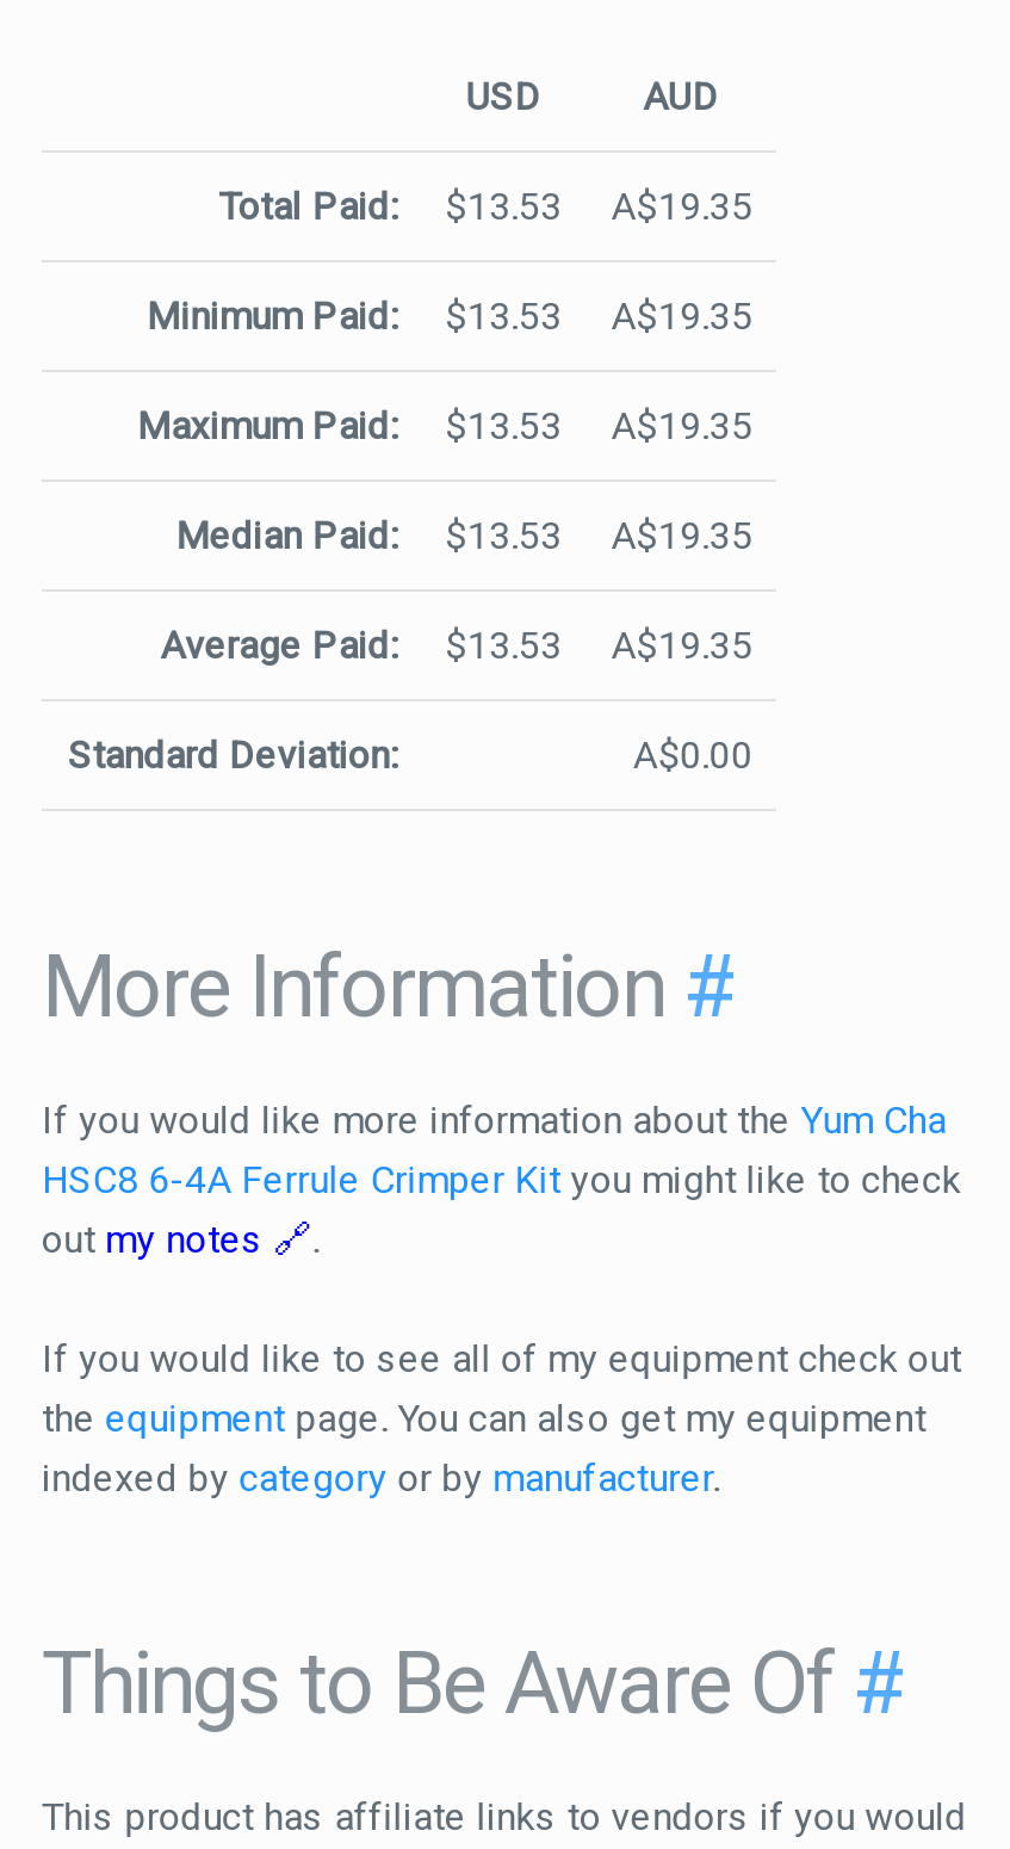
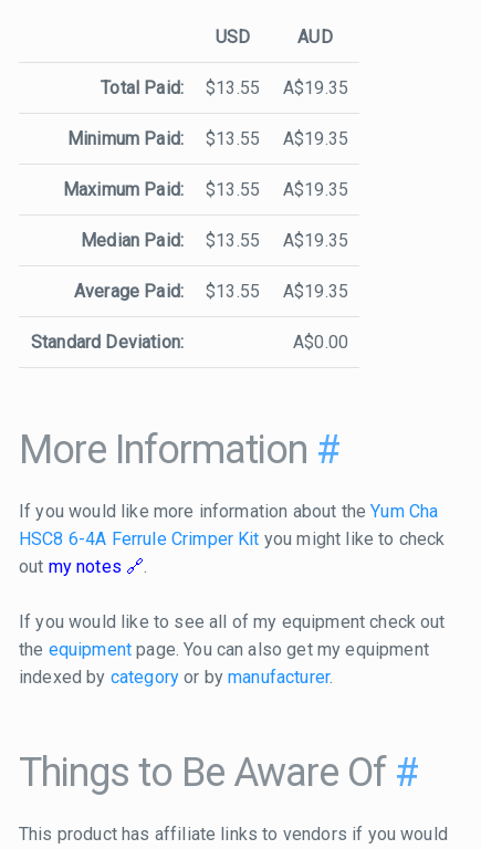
- Total Paid: $13.53 A$19.35
+ Total Paid: $13.55 A$19.35

- Minimum Paid: $13.53 A$19.35
+ Minimum Paid: $13.55 A$19.35

- Maximum Paid: $13.53 A$19.35
+ Maximum Paid: $13.55 A$19.35

- Median Paid: $13.53 A$19.35
+ Median Paid: $13.55 A$19.35

- Average Paid: $13.53 A$19.35
+ Average Paid: $13.55 A$19.35
